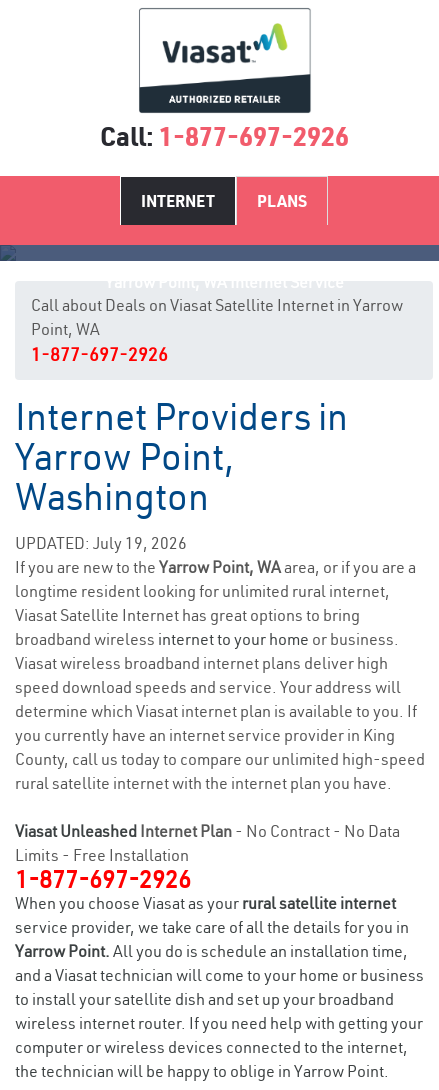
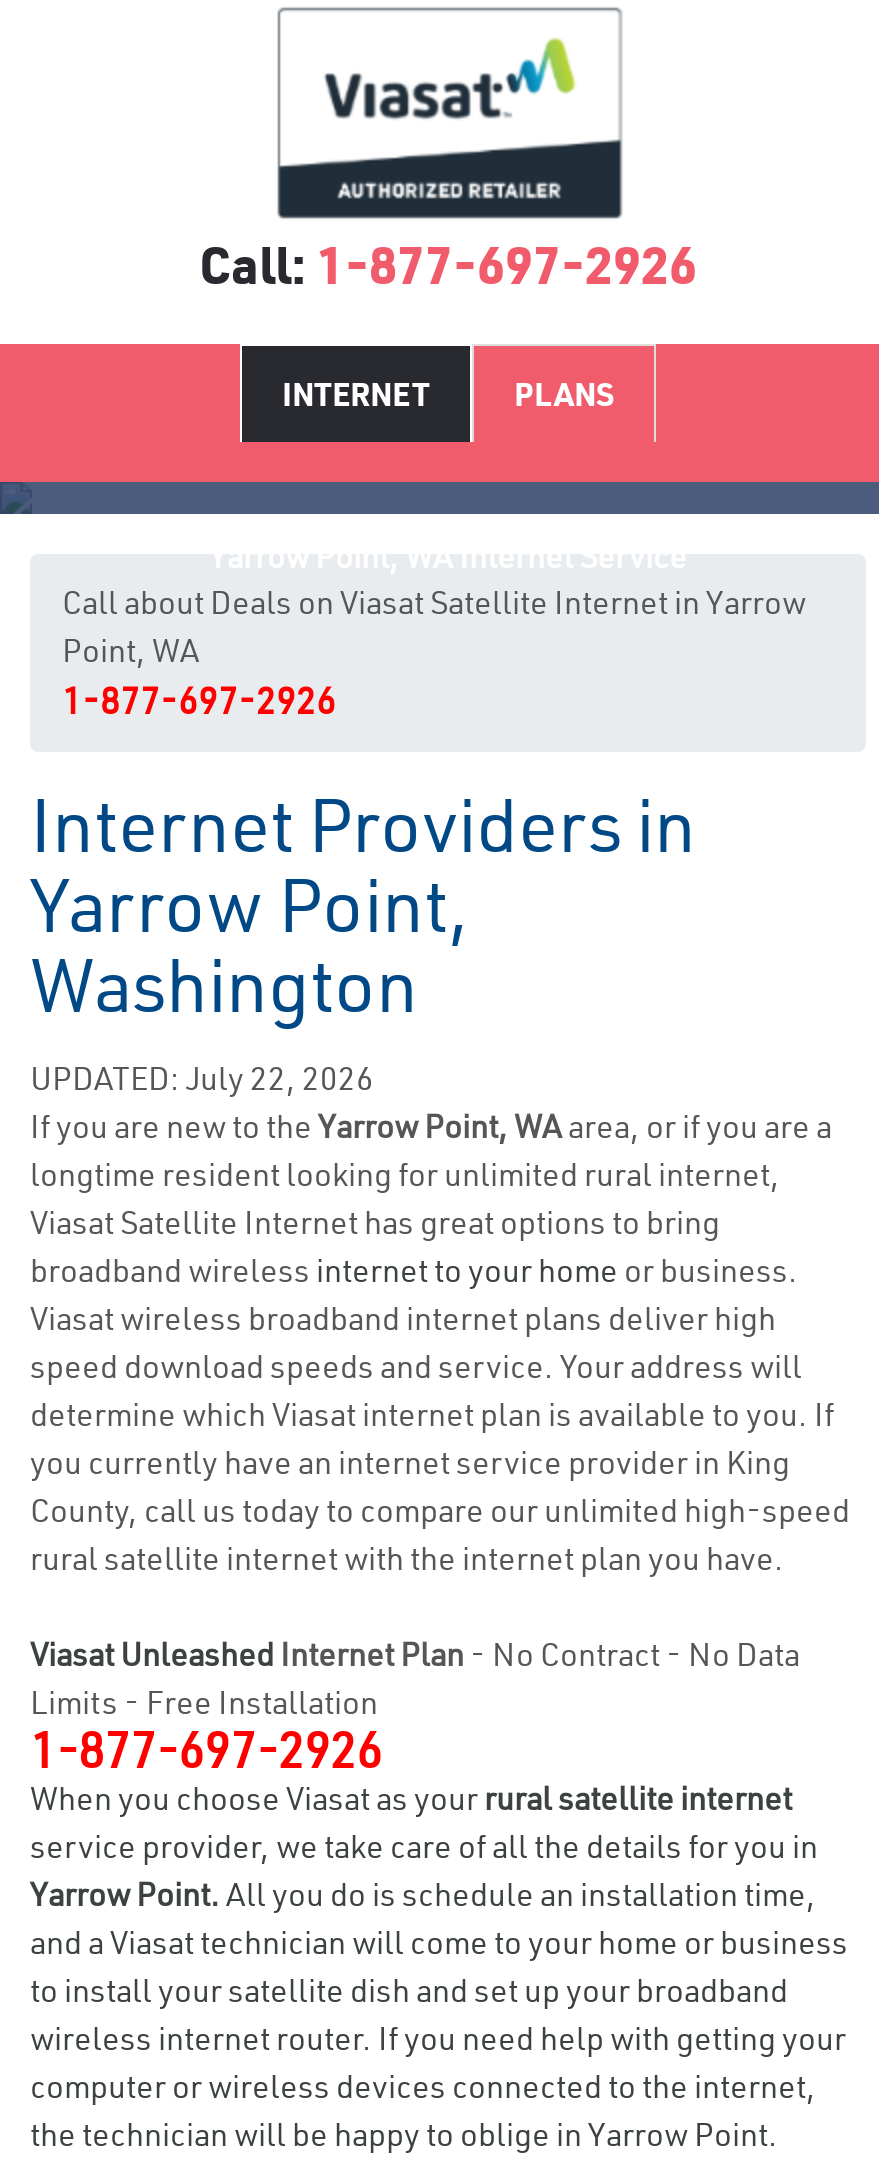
- UPDATED: July 19, 2026
+ UPDATED: July 22, 2026
